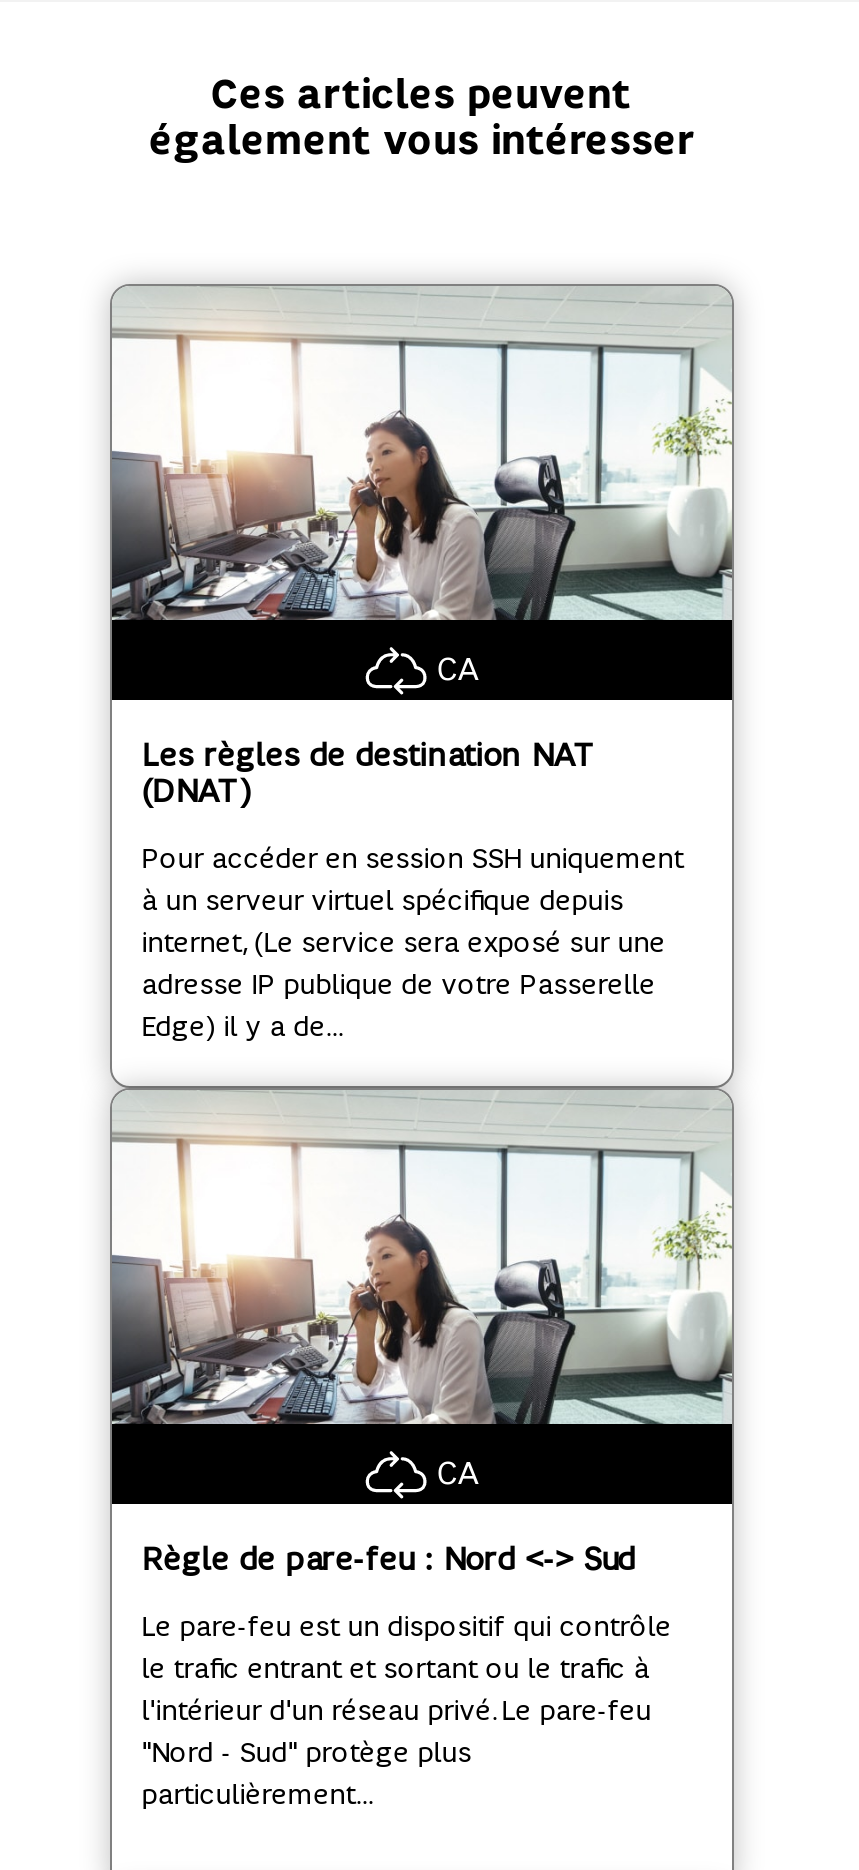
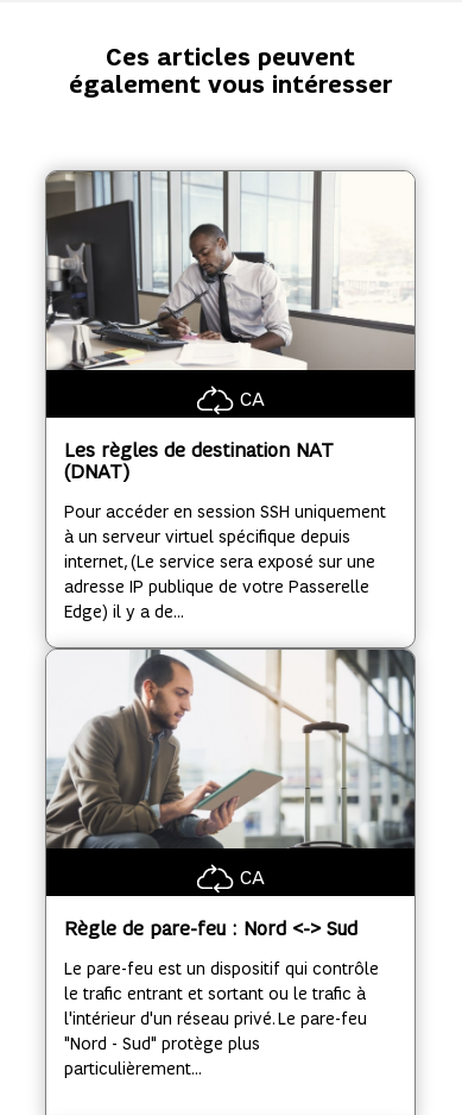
- [image]
+ [image]

- [image]
+ [image]
